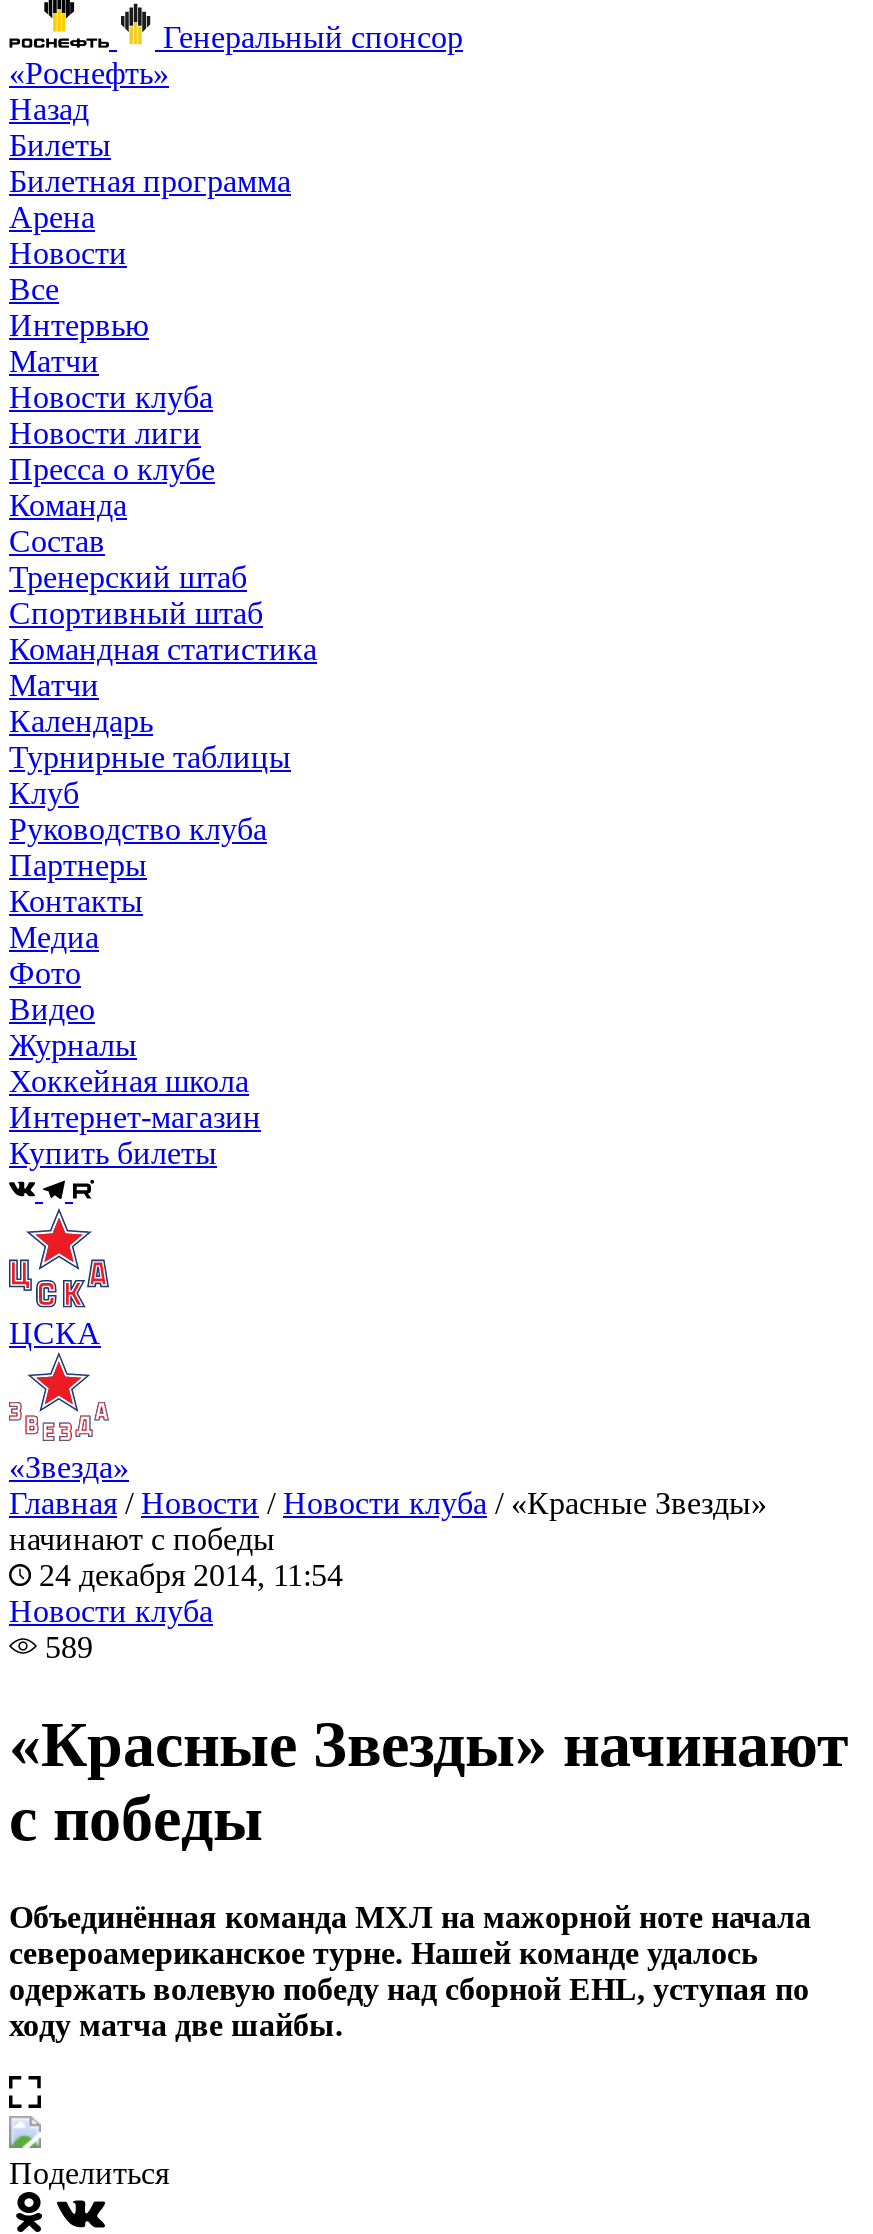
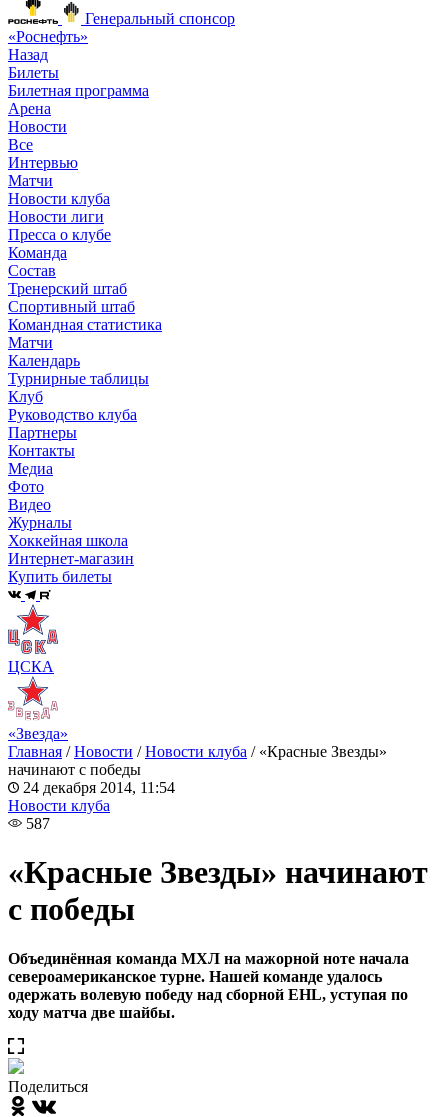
- 589
+ 587
